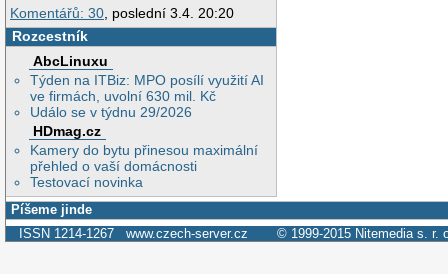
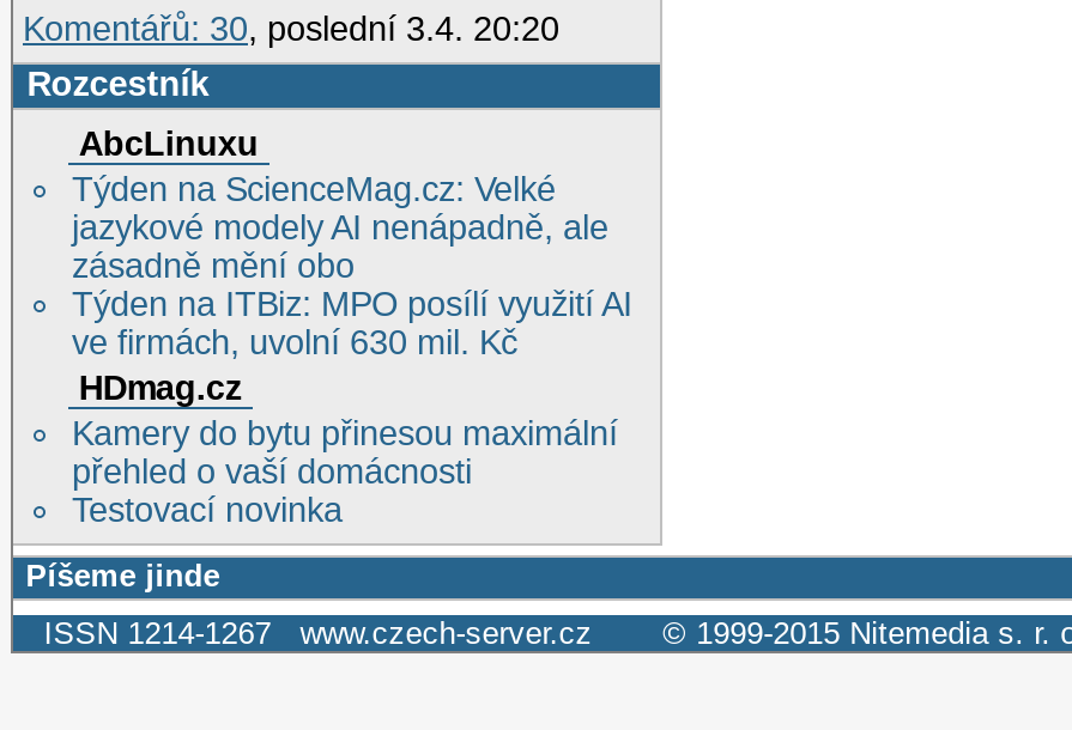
+ Týden na ScienceMag.cz: Velké
+ jazykové modely AI nenápadně, ale
+ zásadně mění obo

moved down: Týden na ITBiz: MPO posílí využití AI | ve firmách, uvolní 630 mil. Kč

- Událo se v týdnu 29/2026
